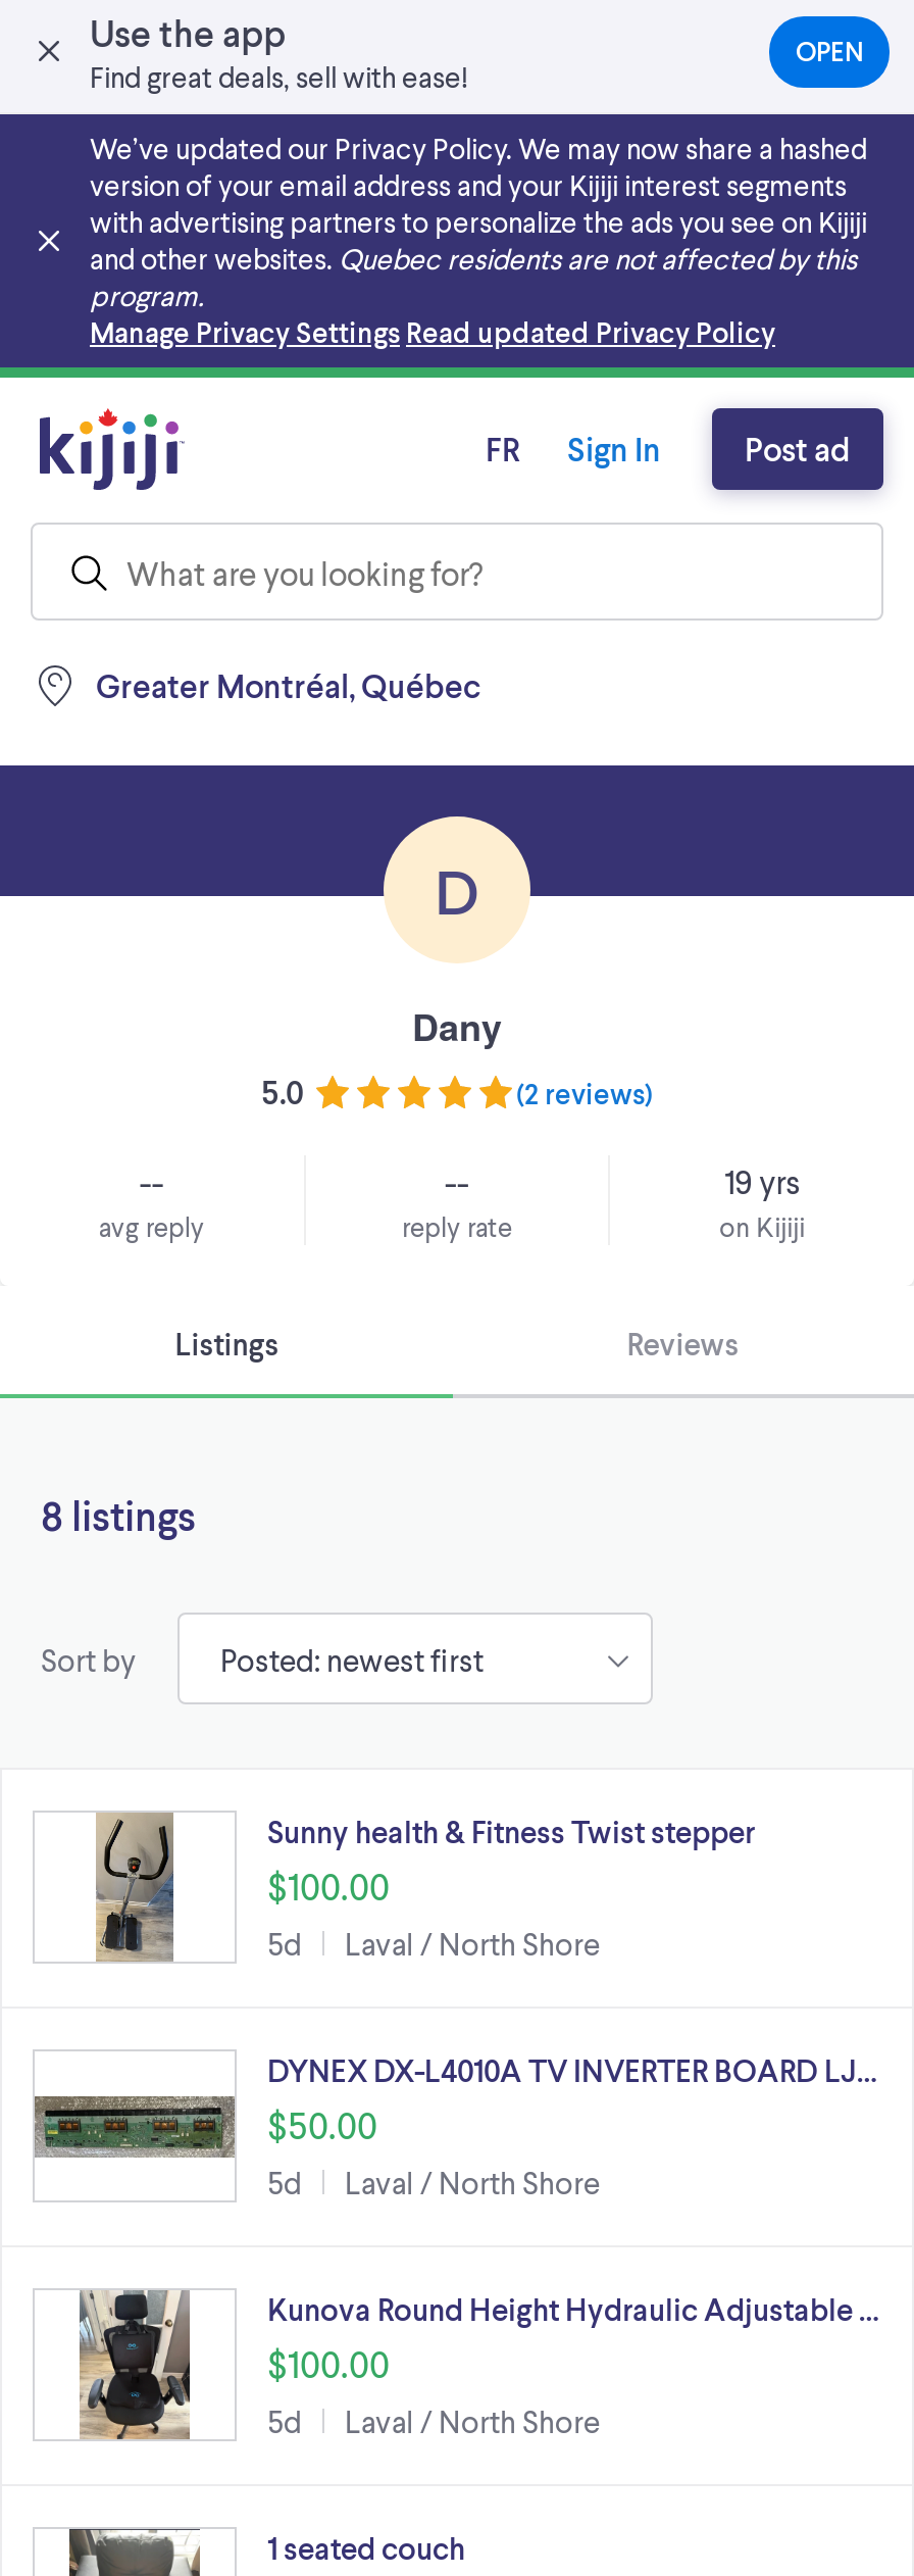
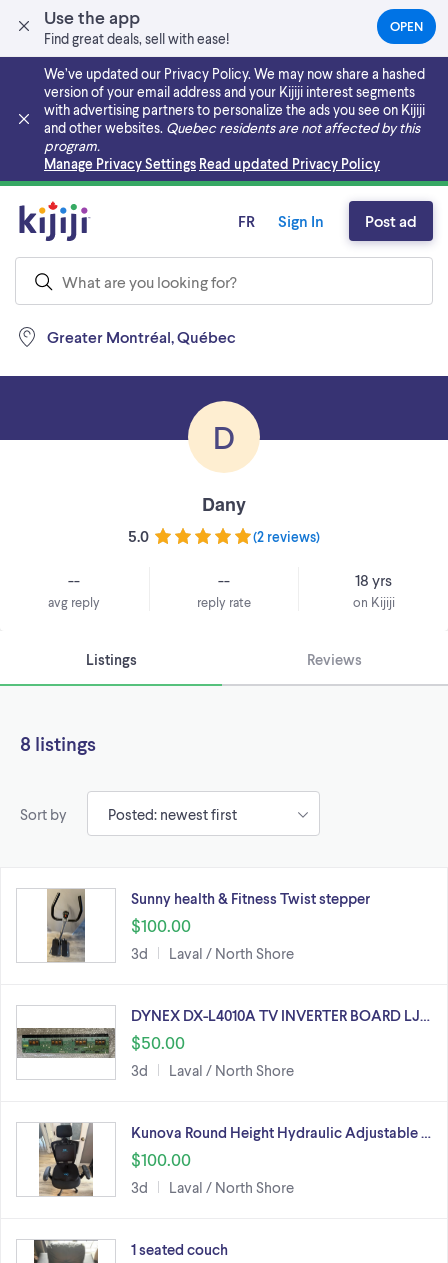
- 19 yrs
+ 18 yrs

- 5d Laval / North Shore
+ 3d Laval / North Shore

- 5d Laval / North Shore
+ 3d Laval / North Shore

- 5d Laval / North Shore
+ 3d Laval / North Shore
